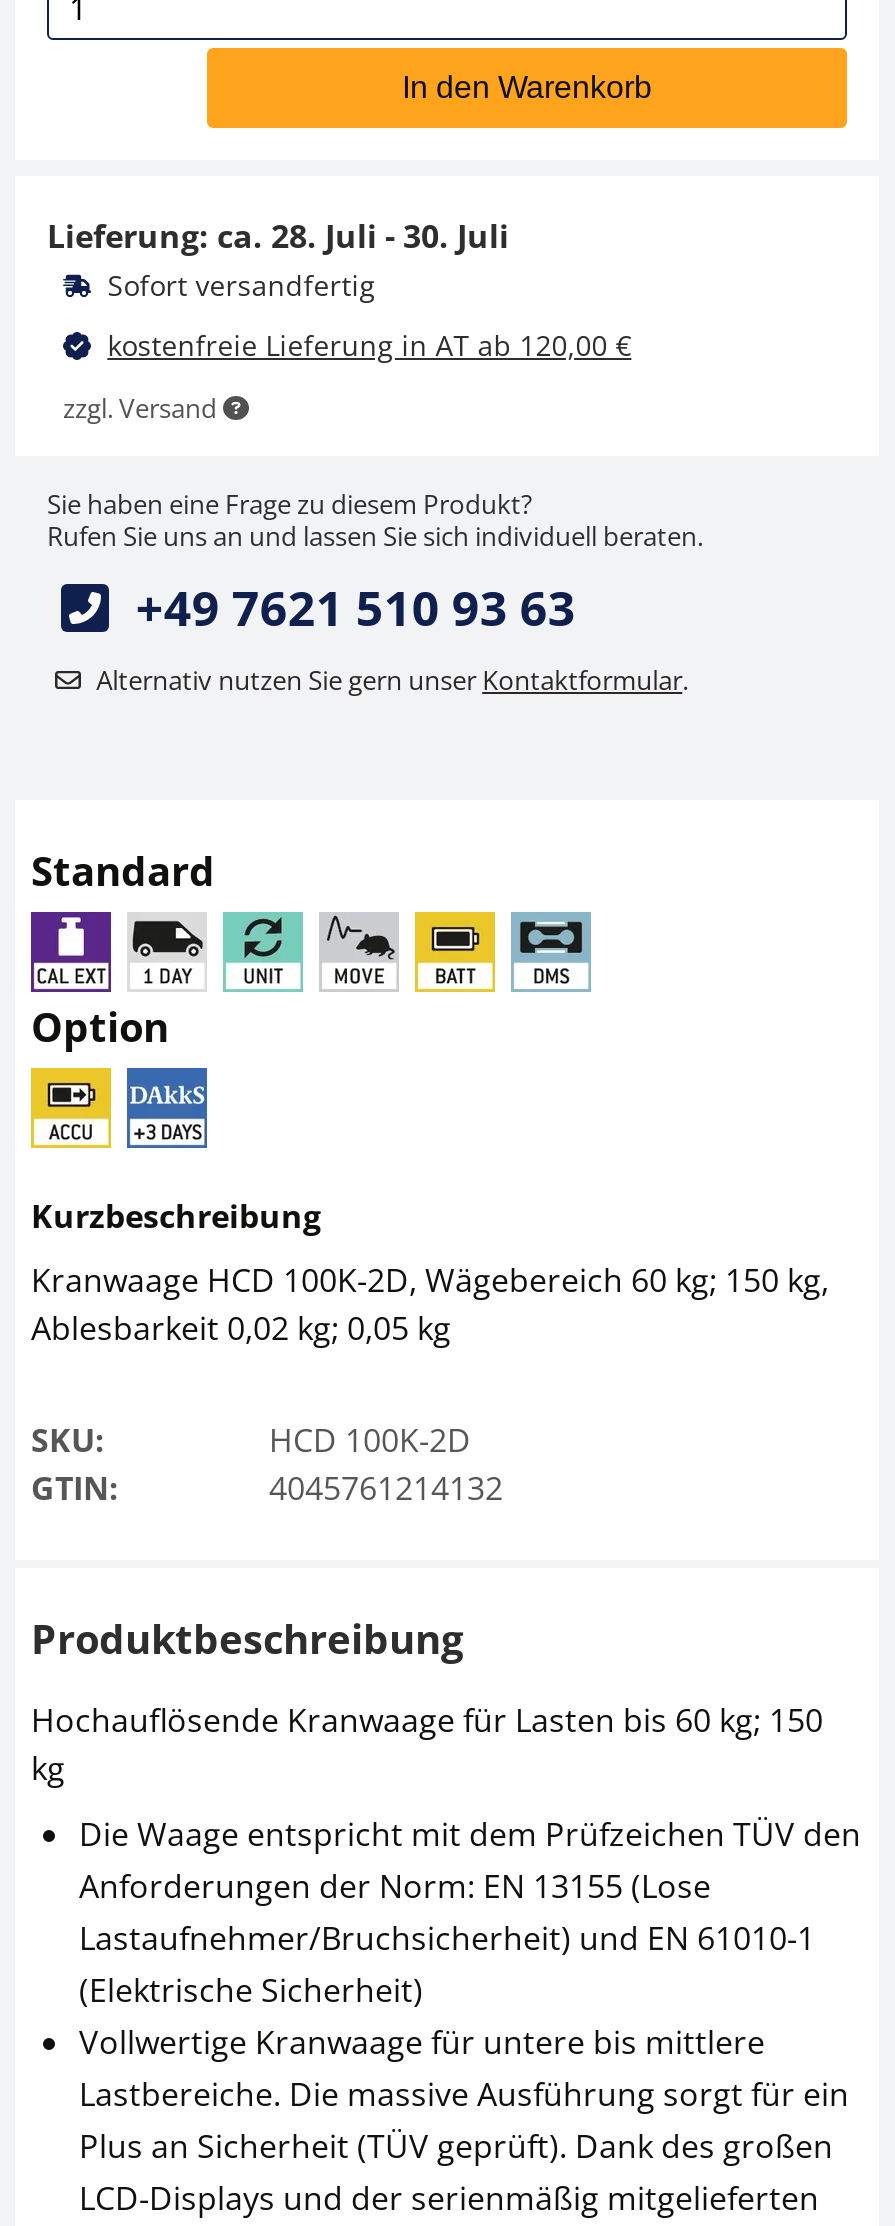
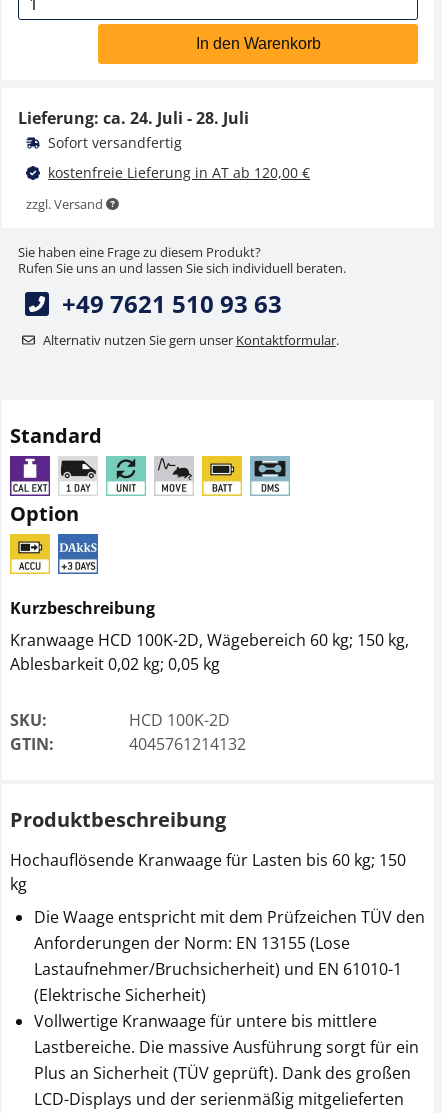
- Lieferung: ca. 28. Juli - 30. Juli
+ Lieferung: ca. 24. Juli - 28. Juli
